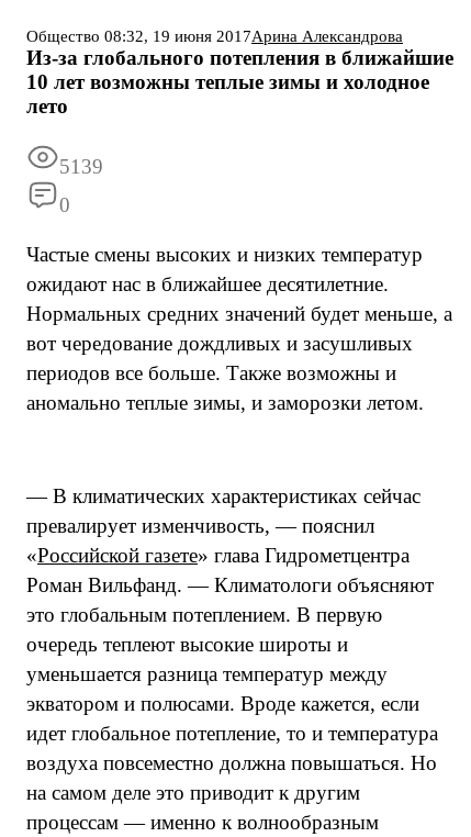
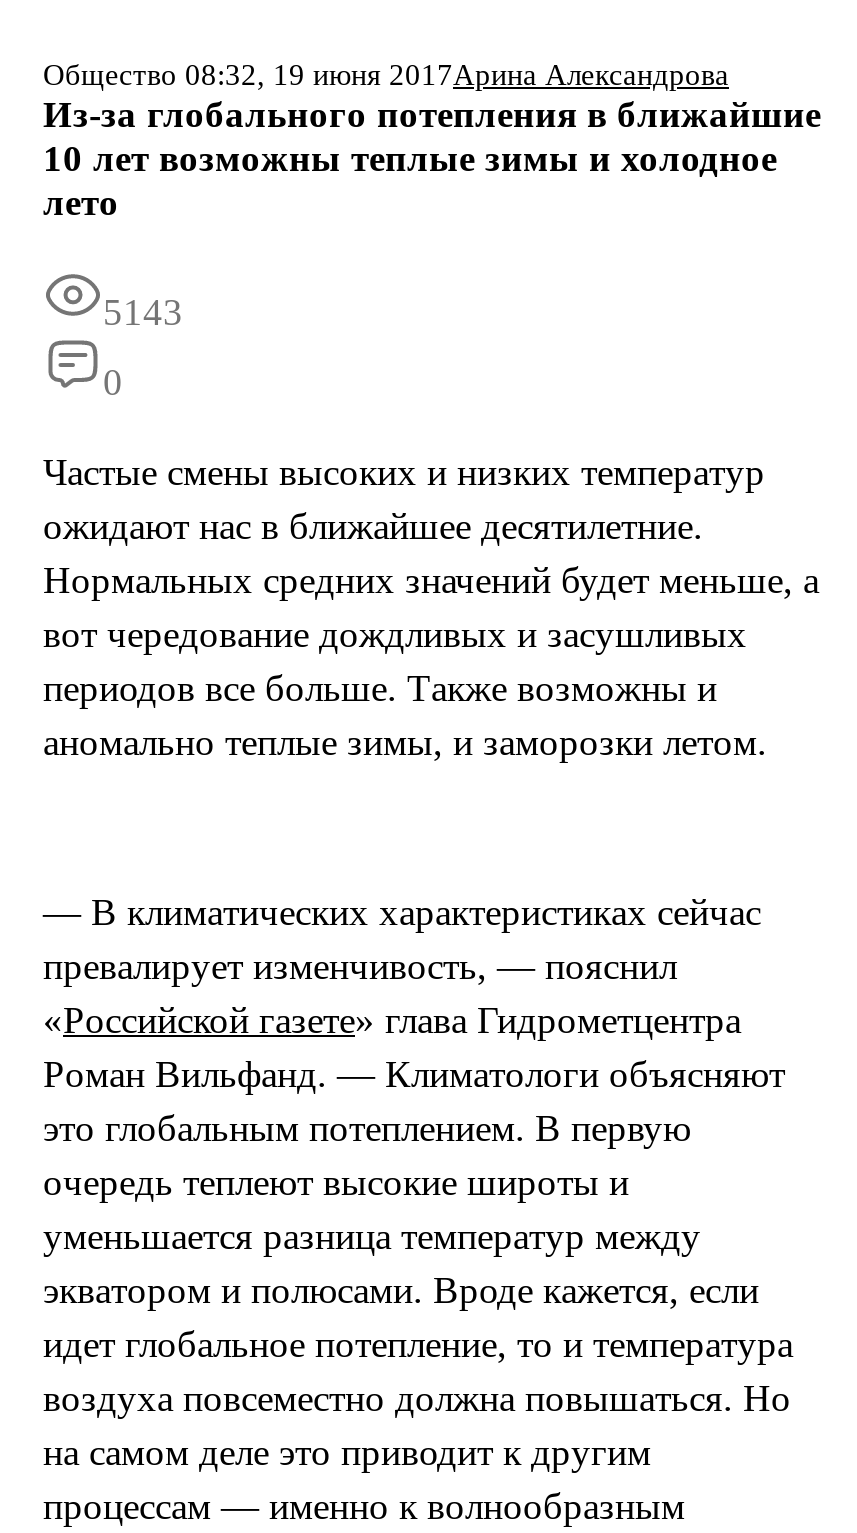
- 5139
+ 5143
